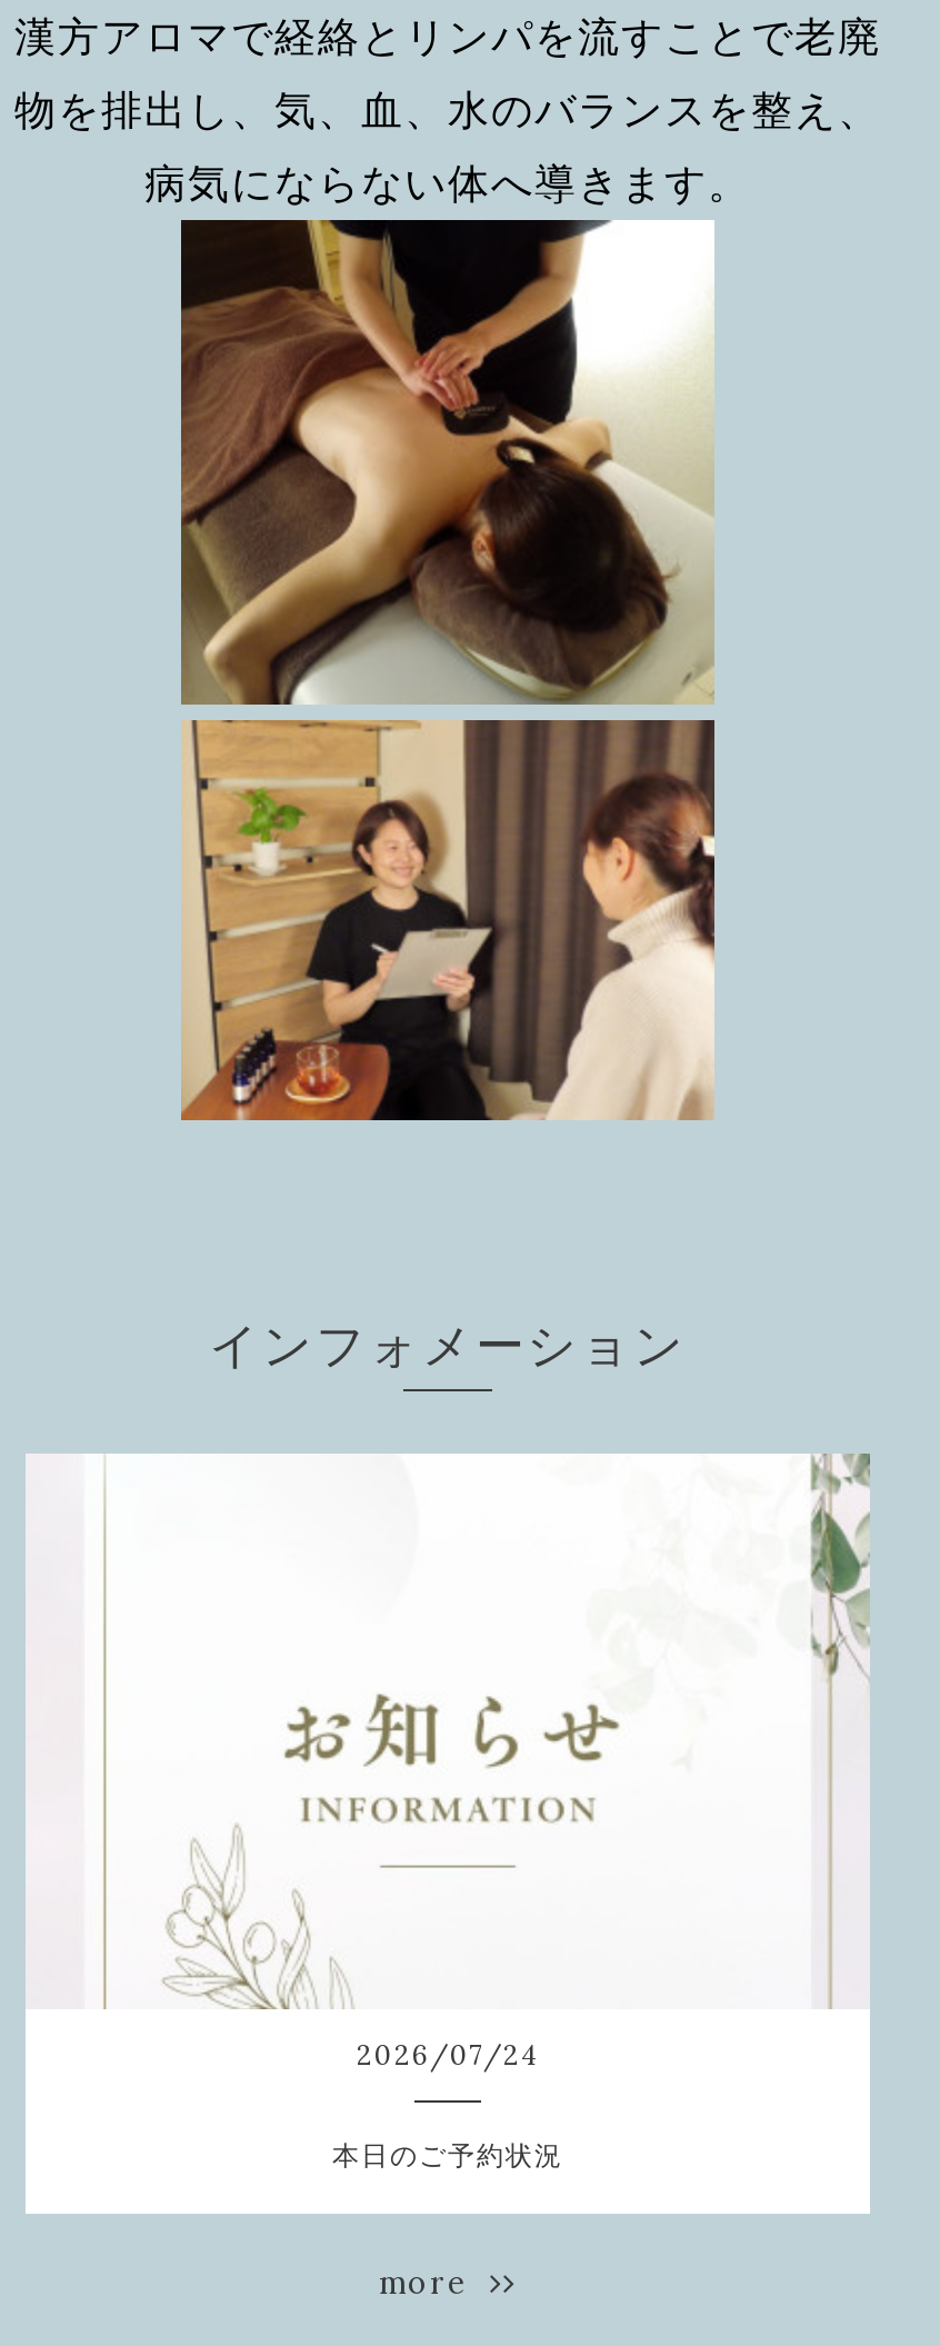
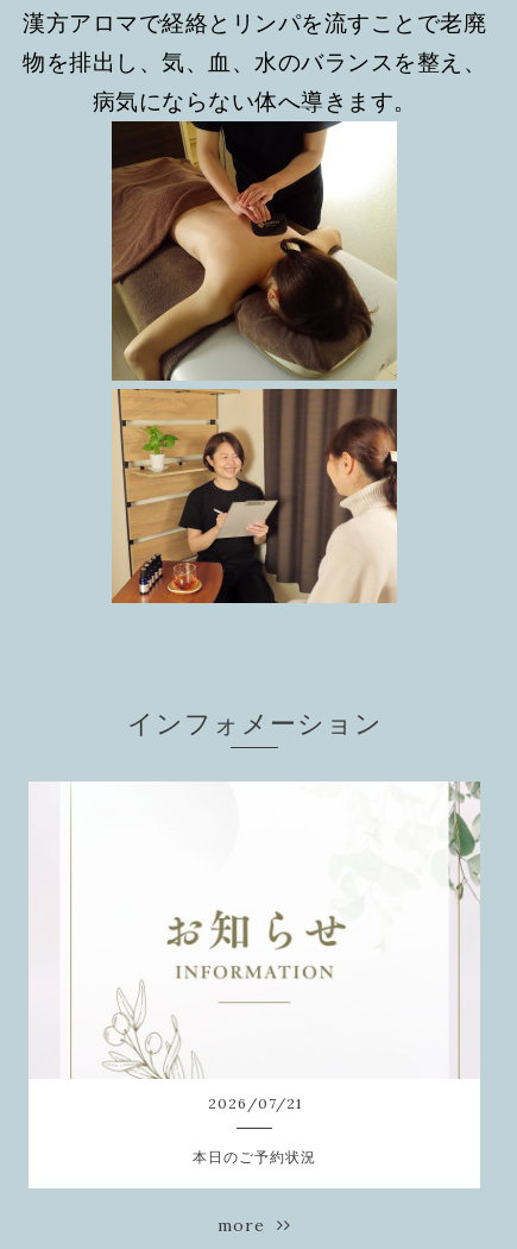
- 2026 /07 /24
+ 2026 /07 /21
